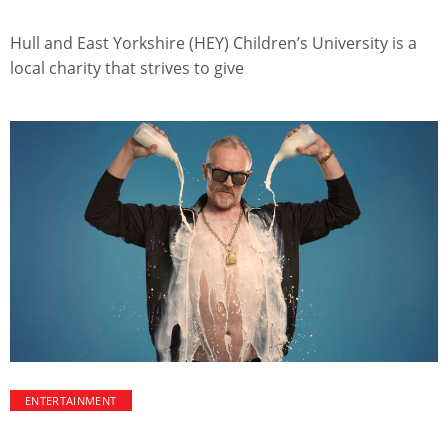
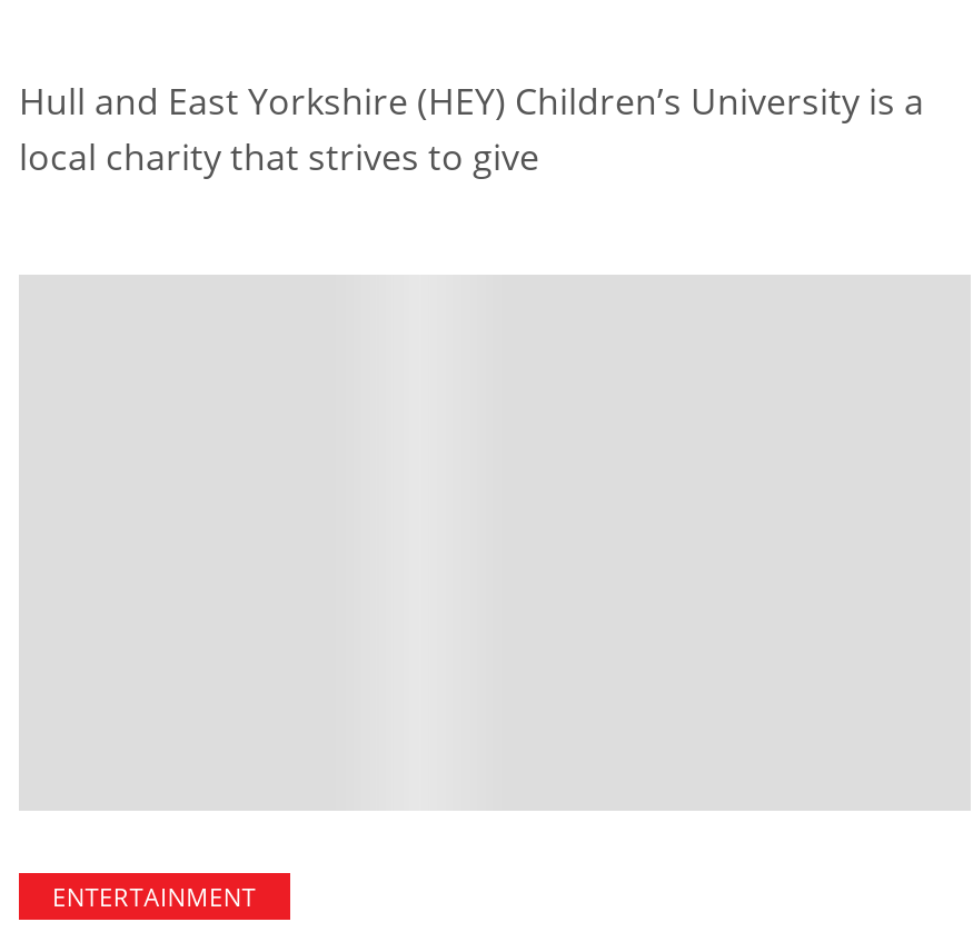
- [image]
